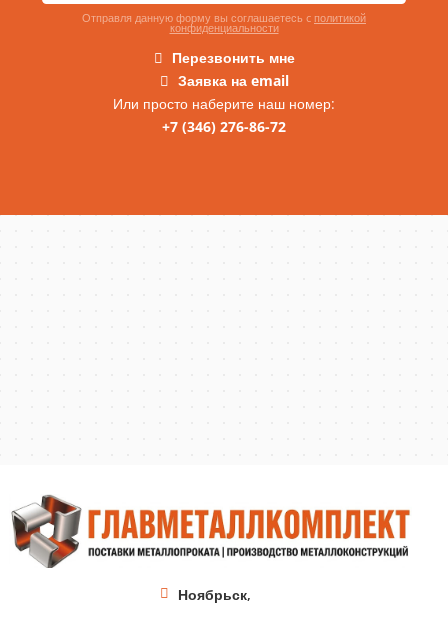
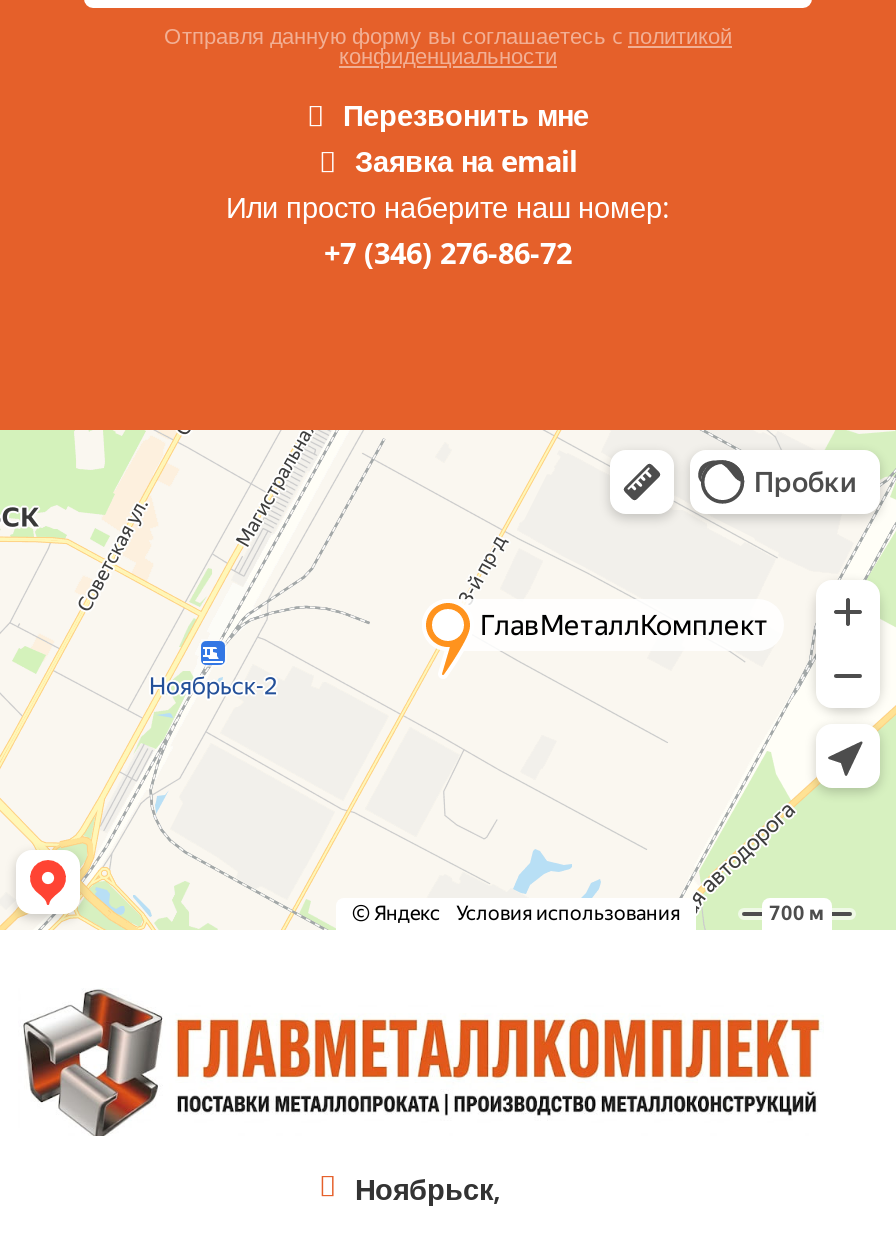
+ [image]
